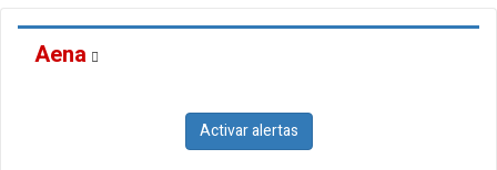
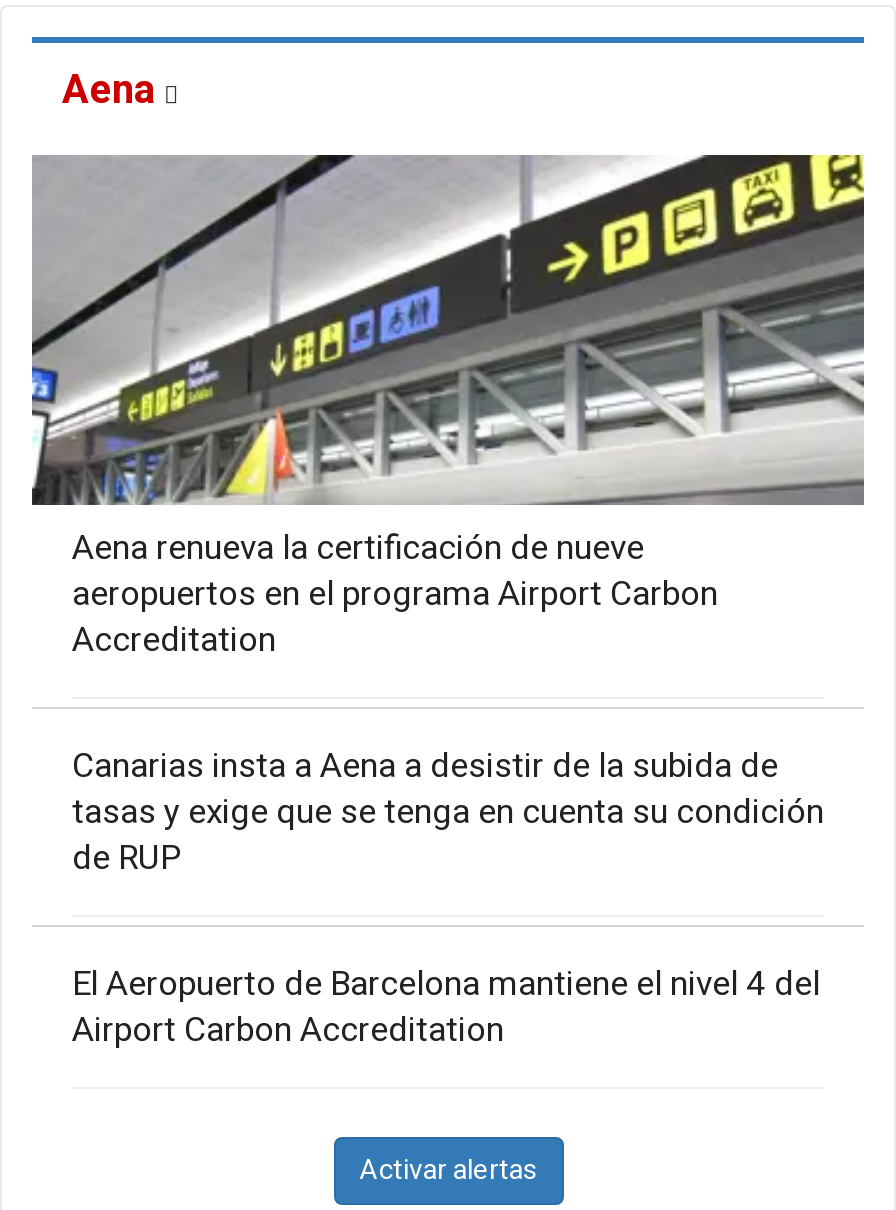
+ [image]
+ Aena renueva la certificación de nueve
+ aeropuertos en el programa Airport Carbon
+ Accreditation
+ Canarias insta a Aena a desistir de la subida de
+ tasas y exige que se tenga en cuenta su condición
+ de RUP
+ El Aeropuerto de Barcelona mantiene el nivel 4 del
+ Airport Carbon Accreditation
